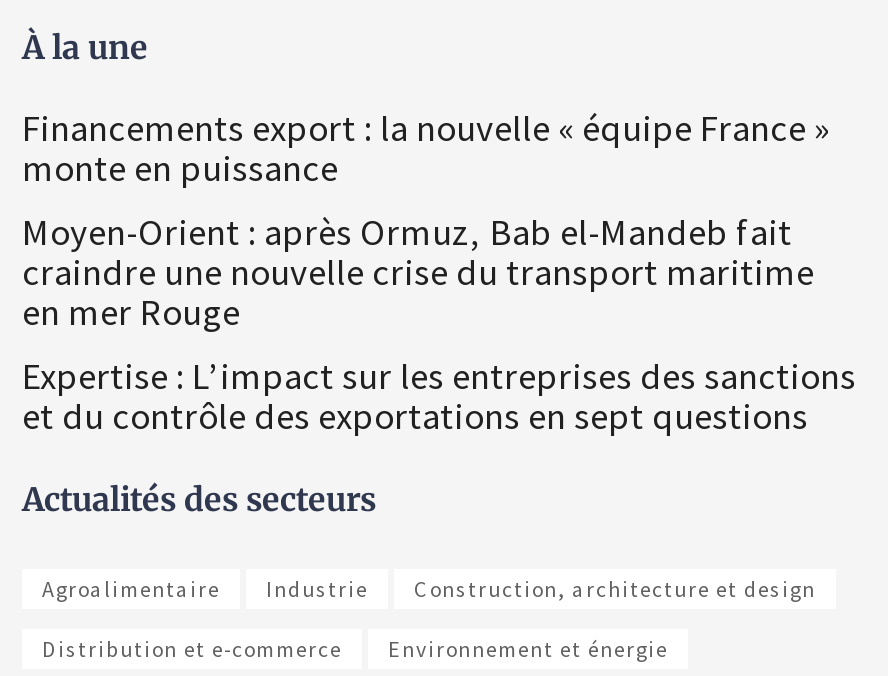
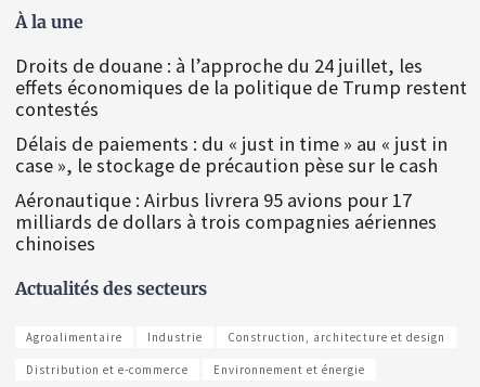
- Financements export : la nouvelle « équipe France »
- monte en puissance
- Moyen-Orient : après Ormuz, Bab el-Mandeb fait
- craindre une nouvelle crise du transport maritime
- en mer Rouge
- Expertise : L’impact sur les entreprises des sanctions
- et du contrôle des exportations en sept questions
+ Droits de douane : à l’approche du 24 juillet, les
+ effets économiques de la politique de Trump restent
+ contestés
+ Délais de paiements : du « just in time » au « just in
+ case », le stockage de précaution pèse sur le cash
+ Aéronautique : Airbus livrera 95 avions pour 17
+ milliards de dollars à trois compagnies aériennes
+ chinoises
